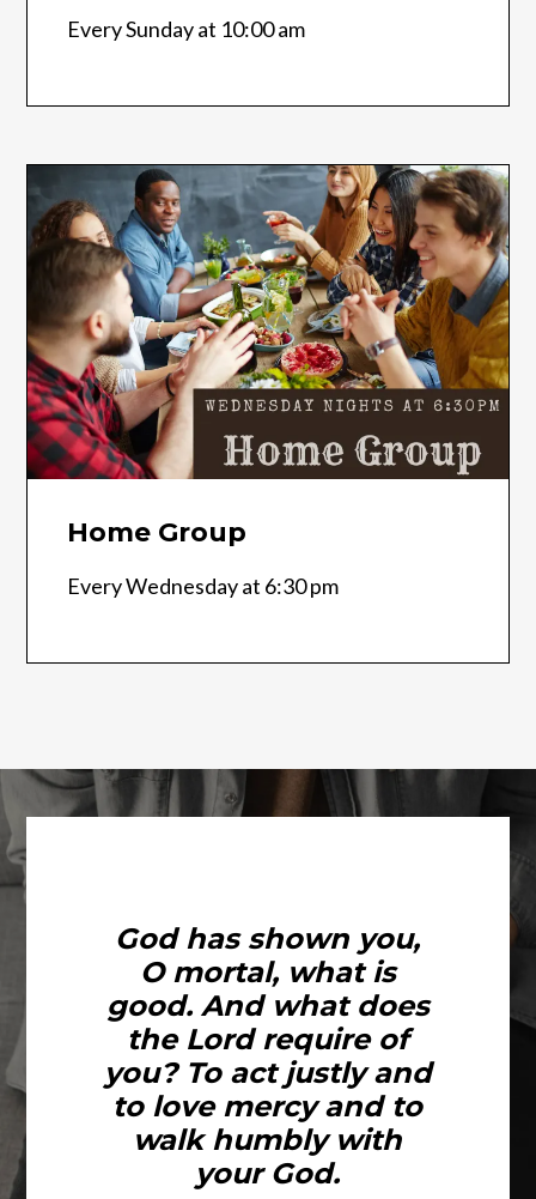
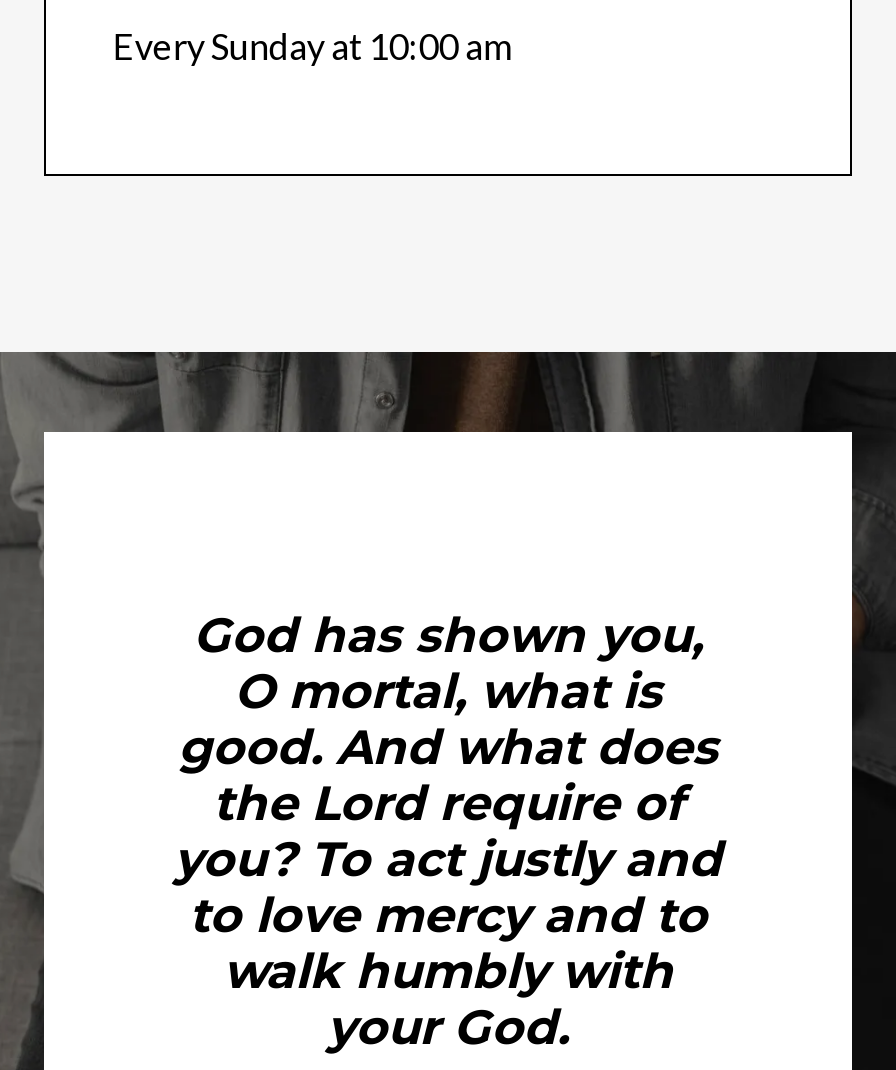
- [image]
- Home Group
- Every Wednesday at 6:30 pm
